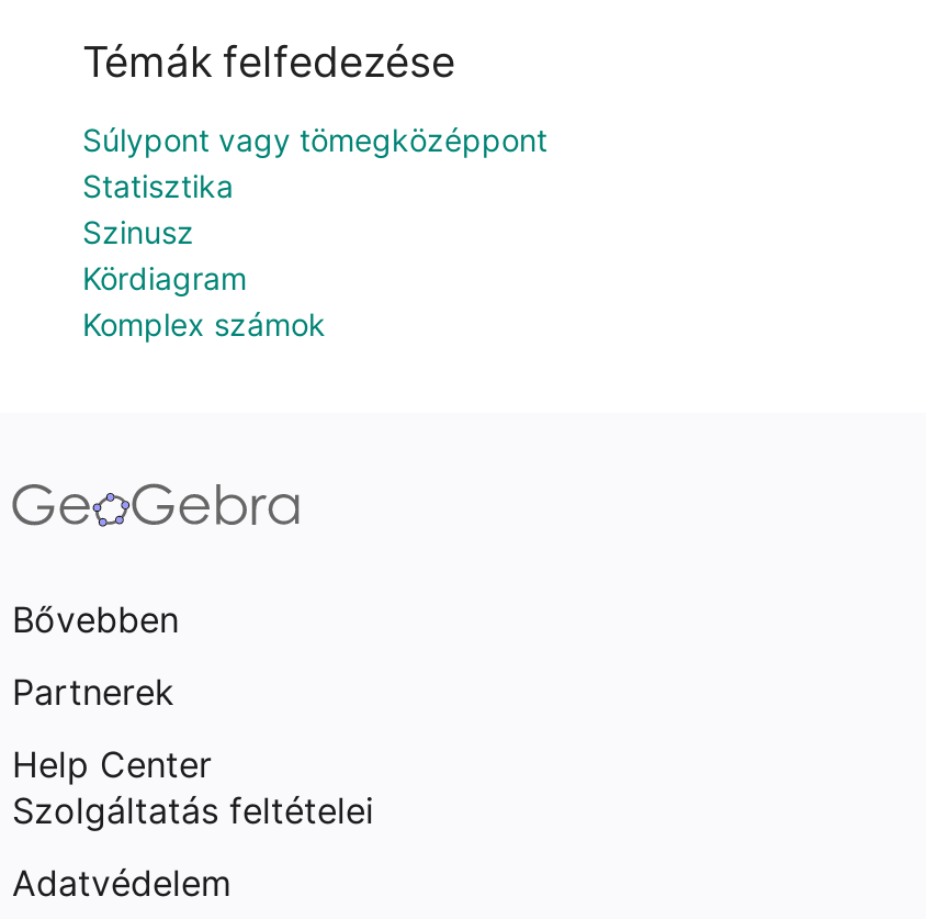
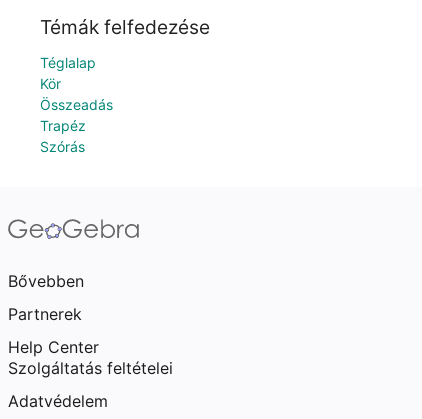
- Súlypont vagy tömegközéppont
- Statisztika
- Szinusz
- Kördiagram
- Komplex számok
+ Téglalap
+ Kör
+ Összeadás
+ Trapéz
+ Szórás
